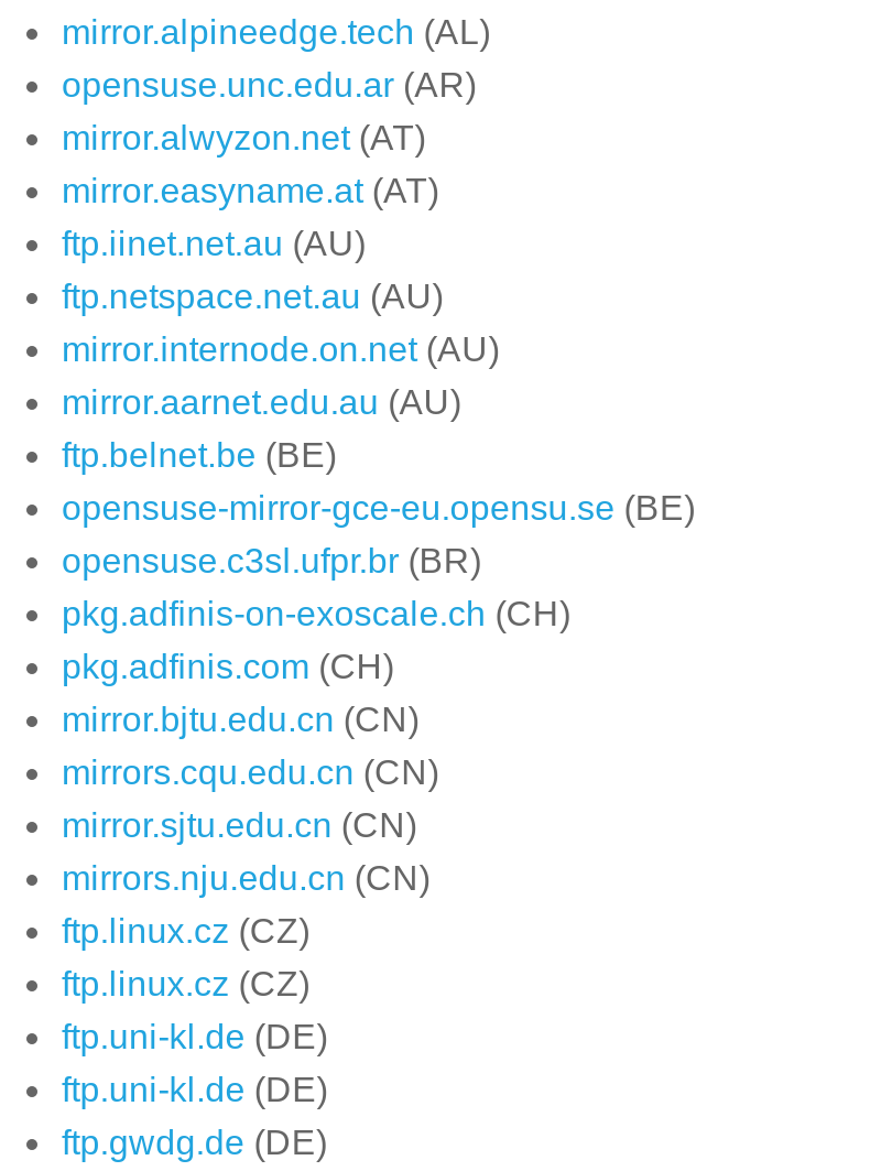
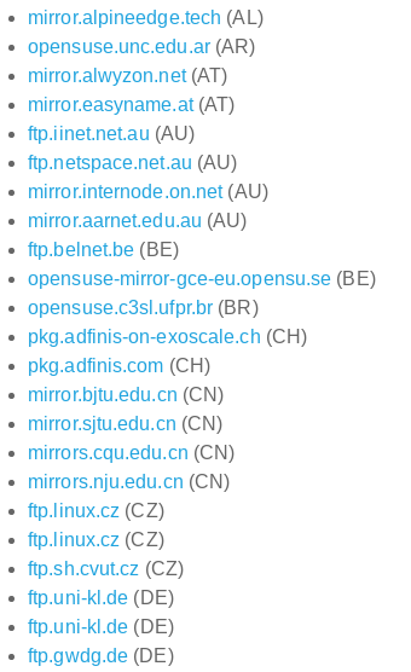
moved down: mirrors.cqu.edu.cn (CN)

moved up: mirror.sjtu.edu.cn (CN)

+ ftp.sh.cvut.cz (CZ)
